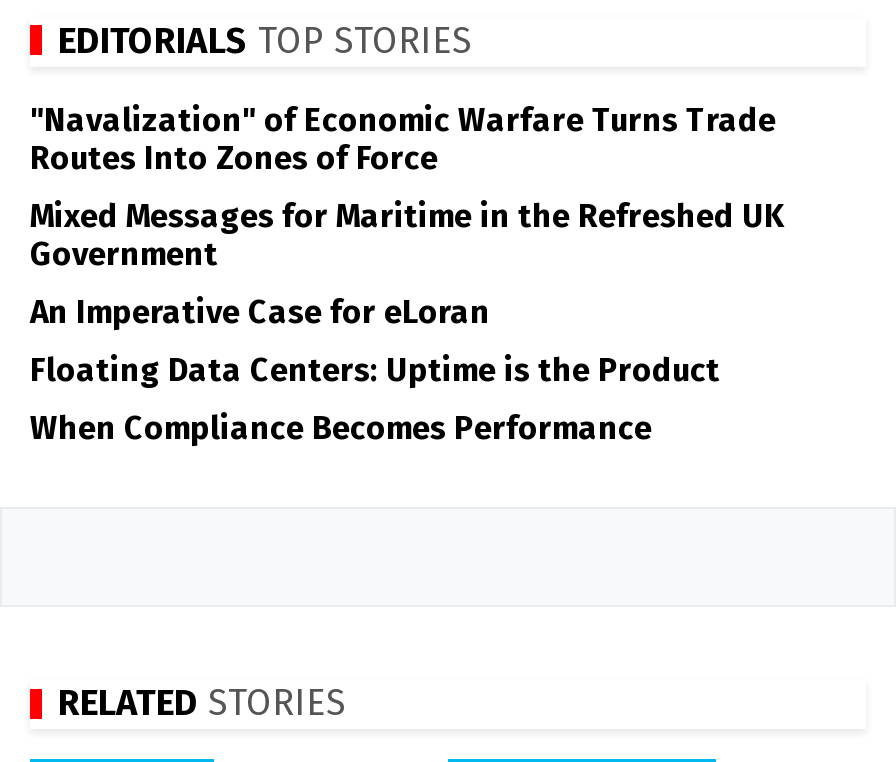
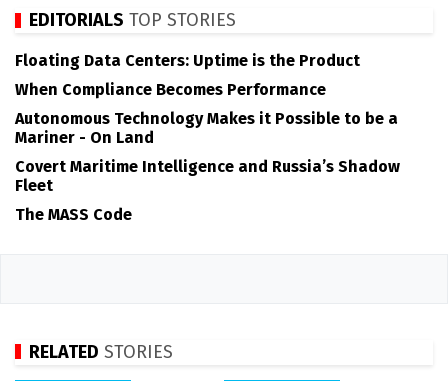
- "Navalization" of Economic Warfare Turns Trade
- Routes Into Zones of Force
- Mixed Messages for Maritime in the Refreshed UK
- Government
- An Imperative Case for eLoran

moved up: Floating Data Centers: Uptime is the Product | When Compliance Becomes Performance

+ Autonomous Technology Makes it Possible to be a
+ Mariner - On Land
+ Covert Maritime Intelligence and Russia’s Shadow
+ Fleet
+ The MASS Code
